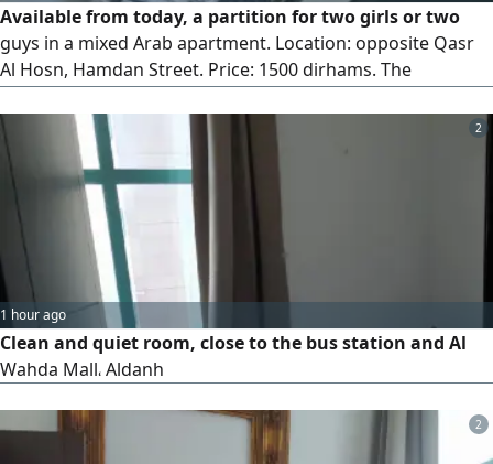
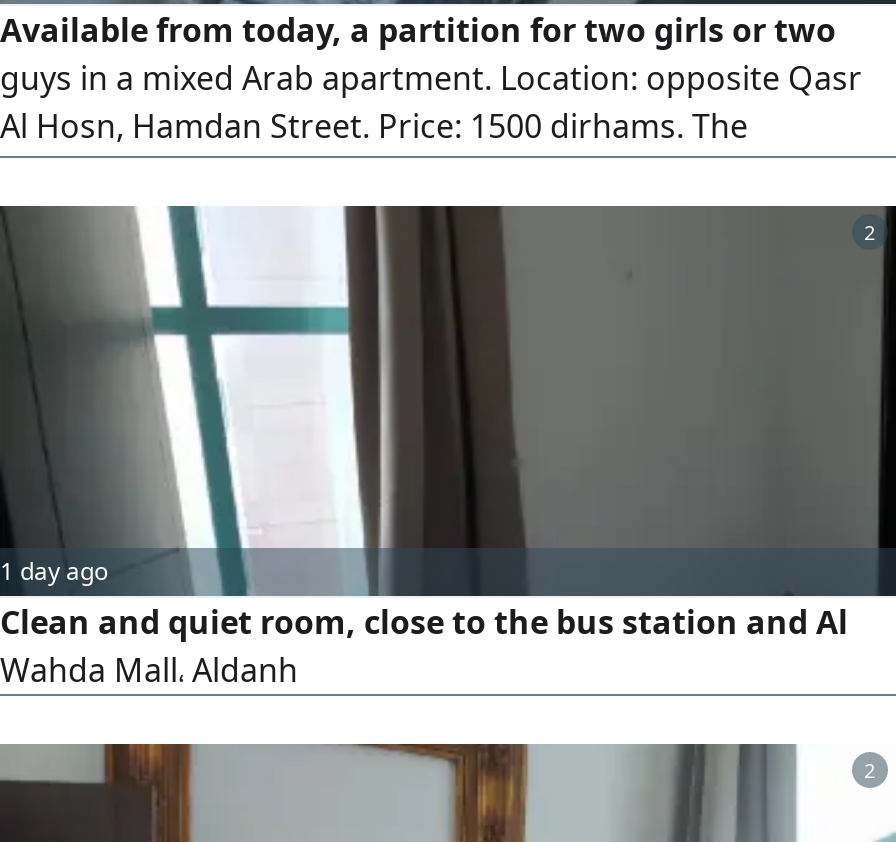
- 1 hour ago
+ 1 day ago
